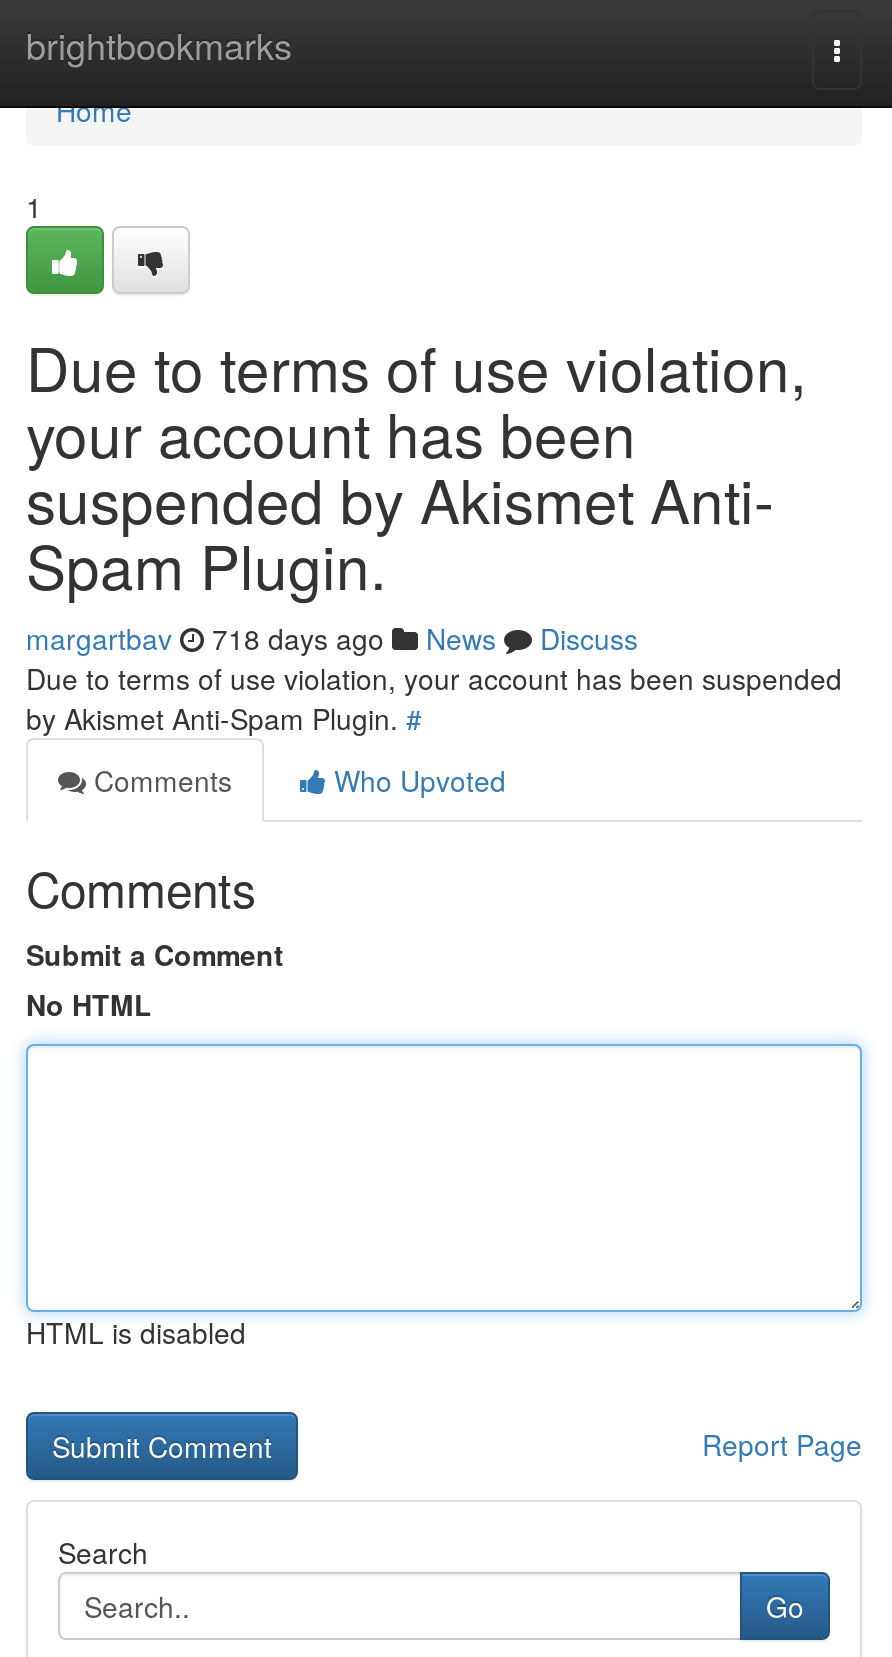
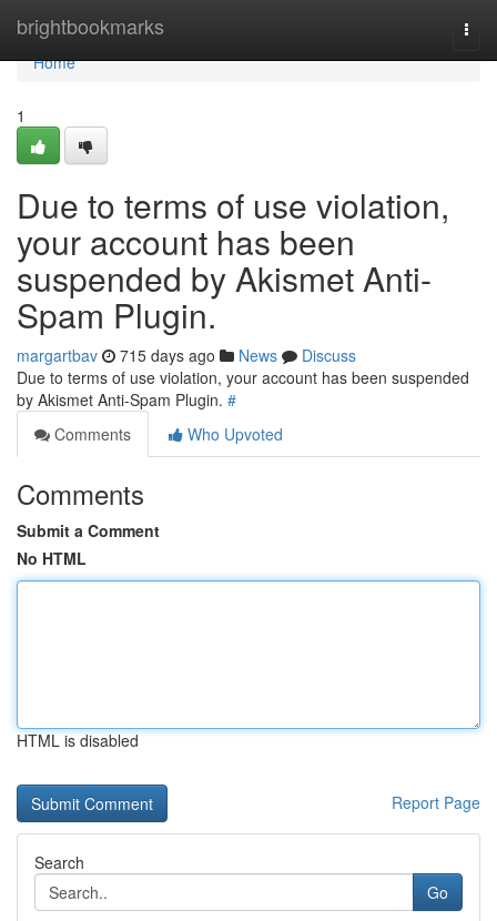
- margartbav 718 days ago News Discuss
+ margartbav 715 days ago News Discuss
